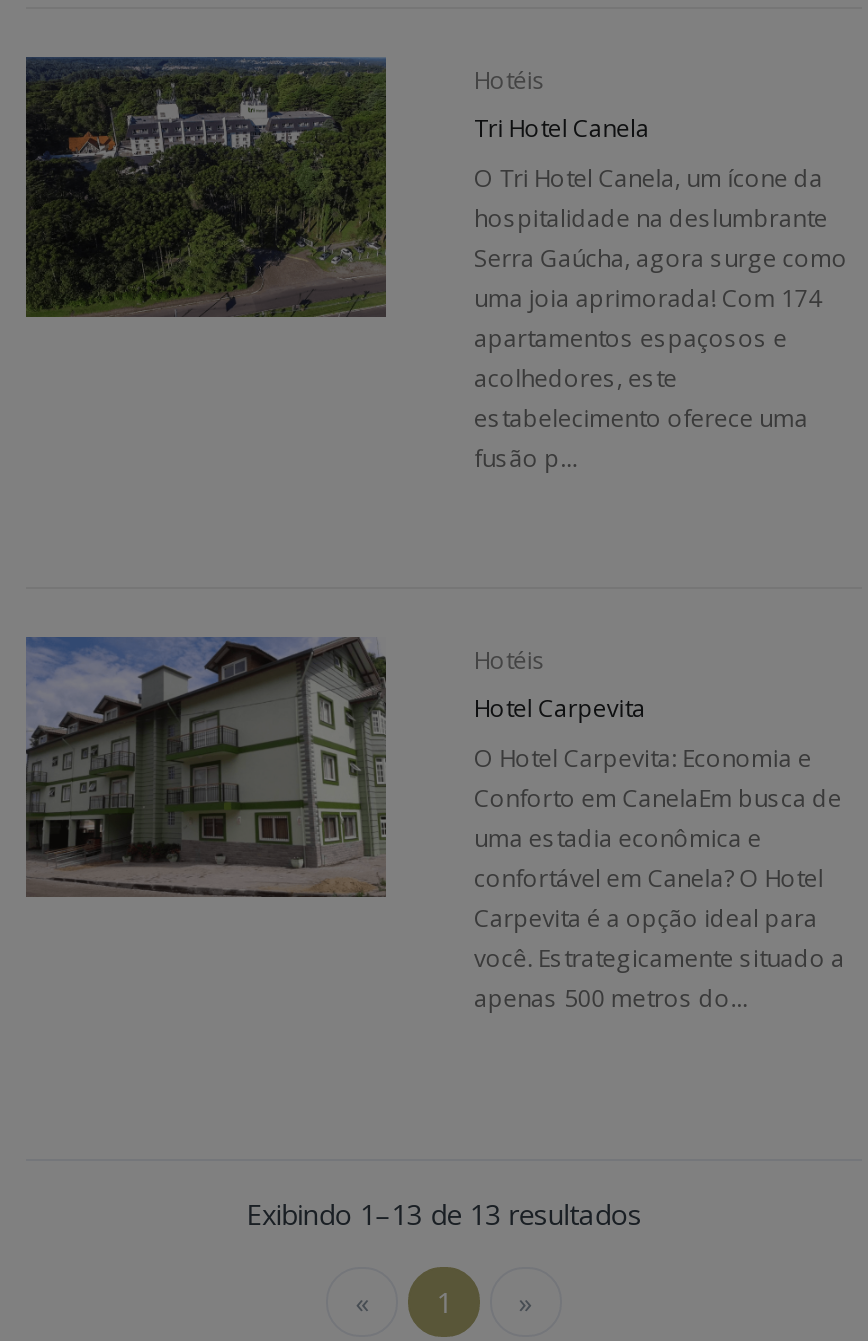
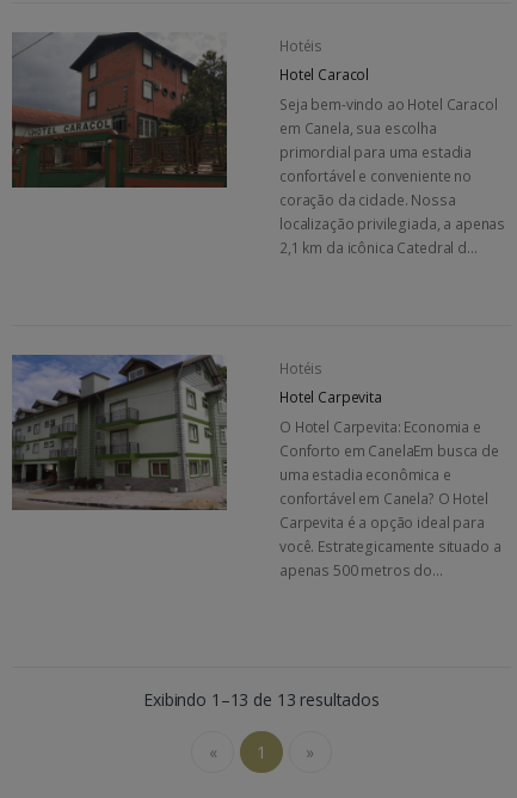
- [image]
+ [image]

- Tri Hotel Canela
+ Hotel Caracol

- O Tri Hotel Canela, um ícone da
- hospitalidade na deslumbrante
- Serra Gaúcha, agora surge como
- uma joia aprimorada! Com 174
- apartamentos espaçosos e
- acolhedores, este
- estabelecimento oferece uma
- fusão p...
+ Seja bem-vindo ao Hotel Caracol
+ em Canela, sua escolha
+ primordial para uma estadia
+ confortável e conveniente no
+ coração da cidade. Nossa
+ localização privilegiada, a apenas
+ 2,1 km da icônica Catedral d...
